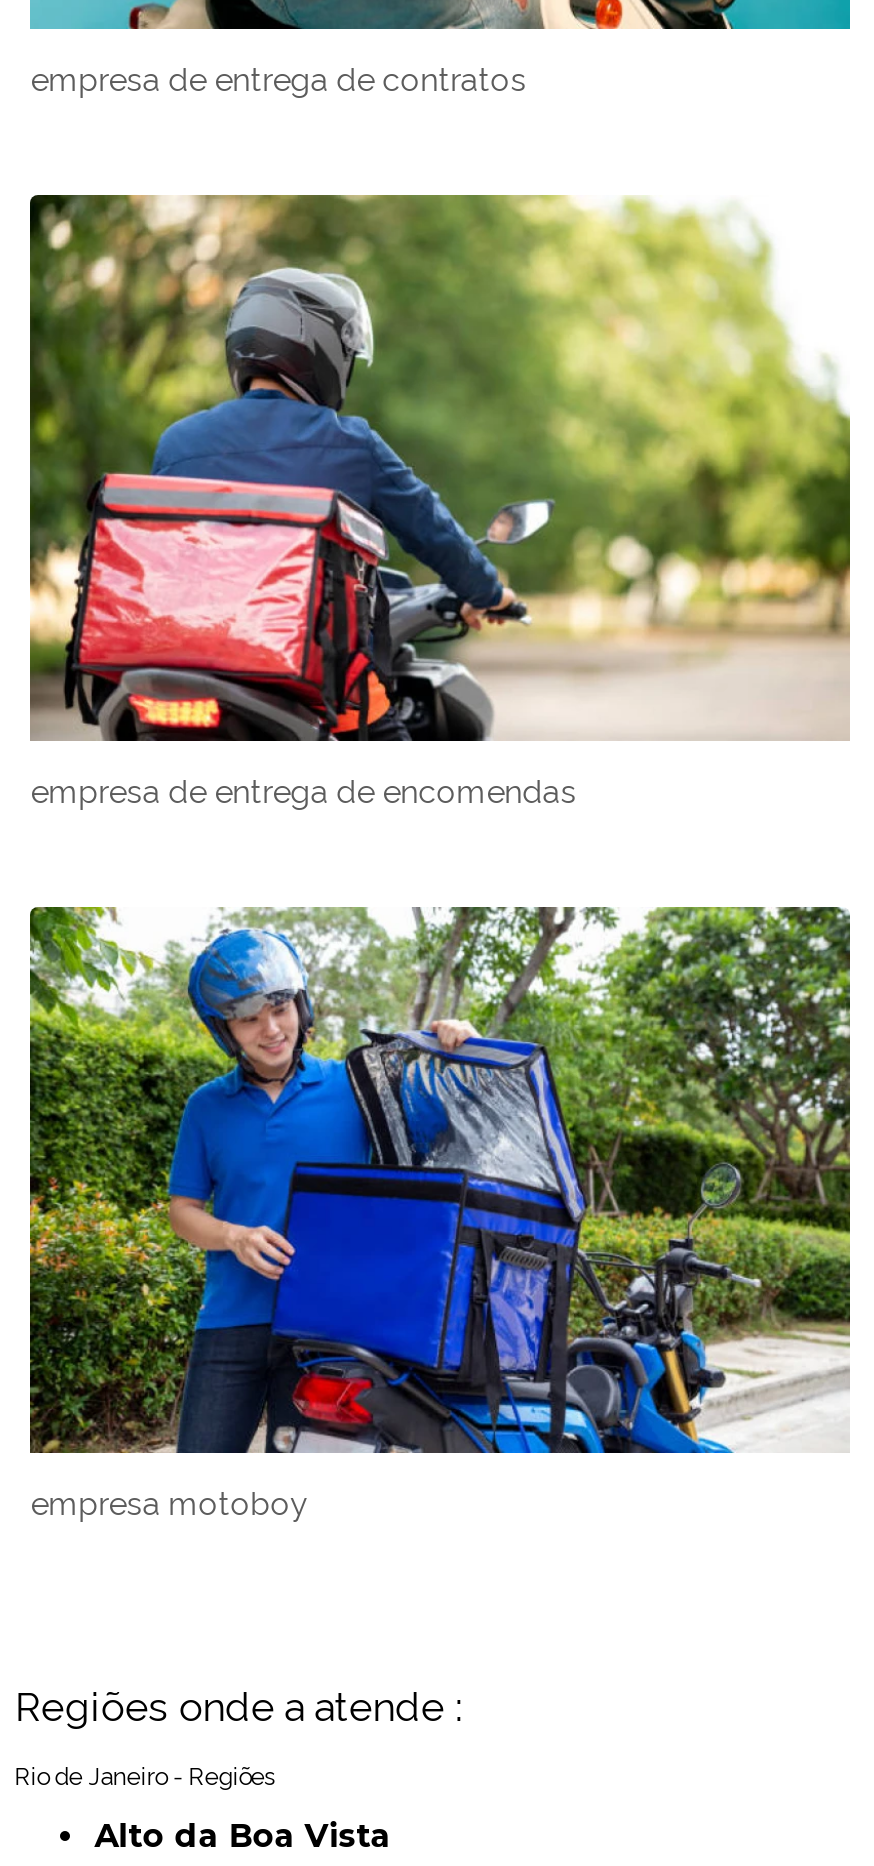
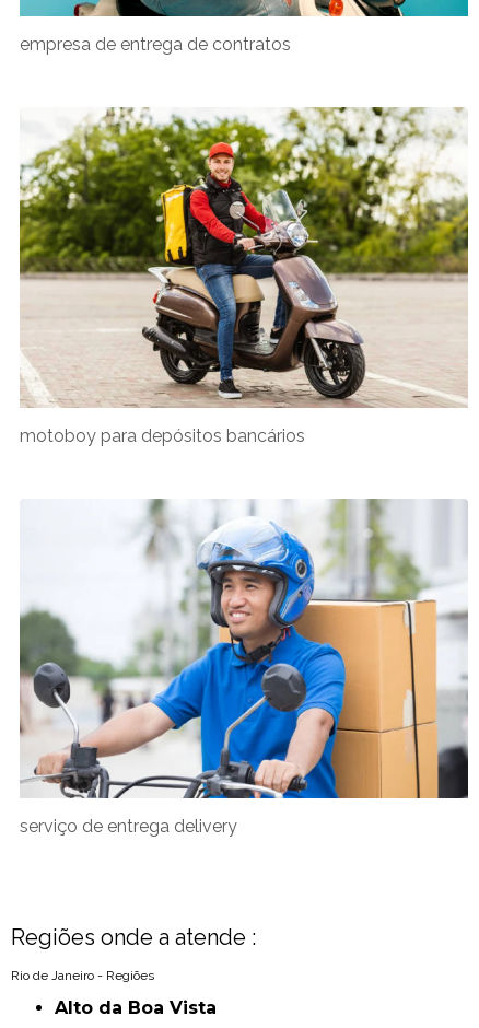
- [image]
- empresa de entrega de encomendas
+ [image]
+ motoboy para depósitos bancários

- [image]
- empresa motoboy
+ [image]
+ serviço de entrega delivery
